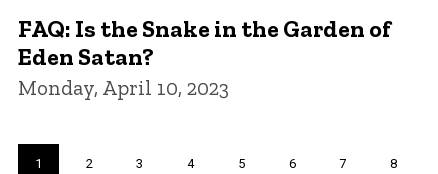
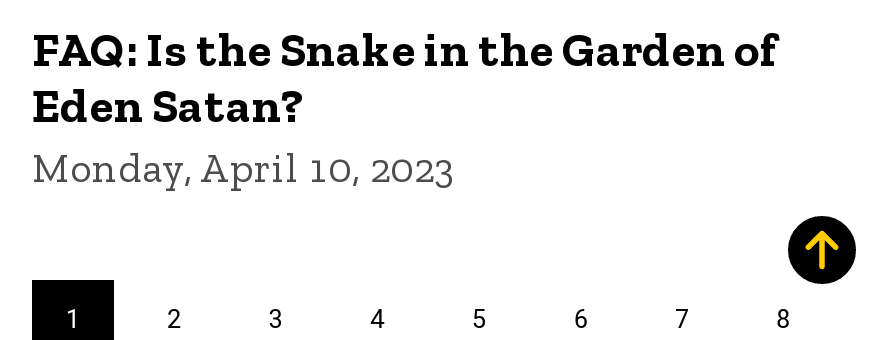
+ [image]
